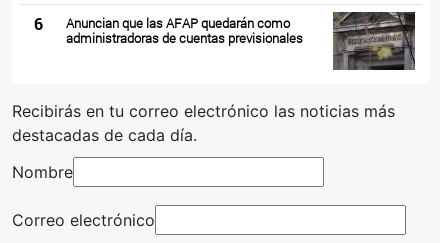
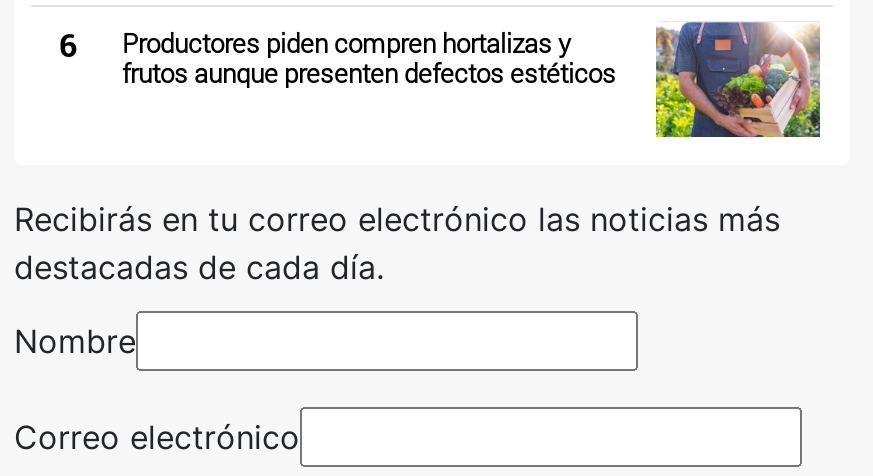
- [image]
- Anuncian que las AFAP quedarán como
- administradoras de cuentas previsionales
+ [image]
+ Productores piden compren hortalizas y
+ frutos aunque presenten defectos estéticos
